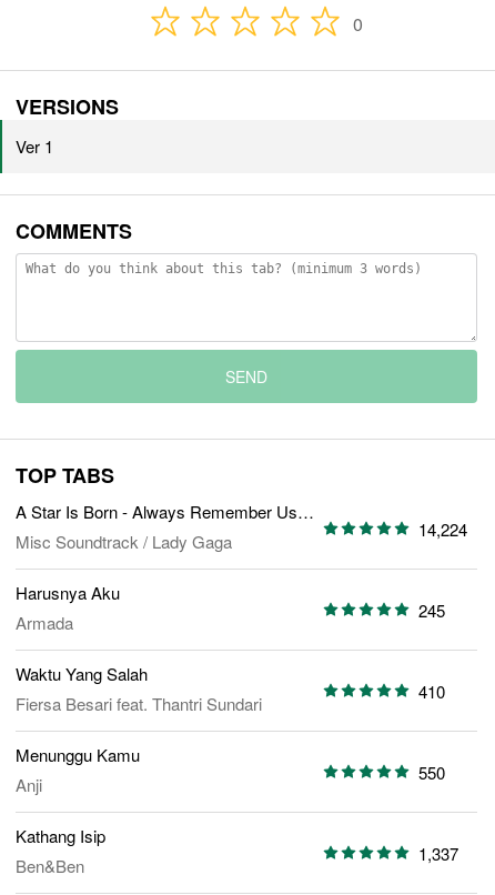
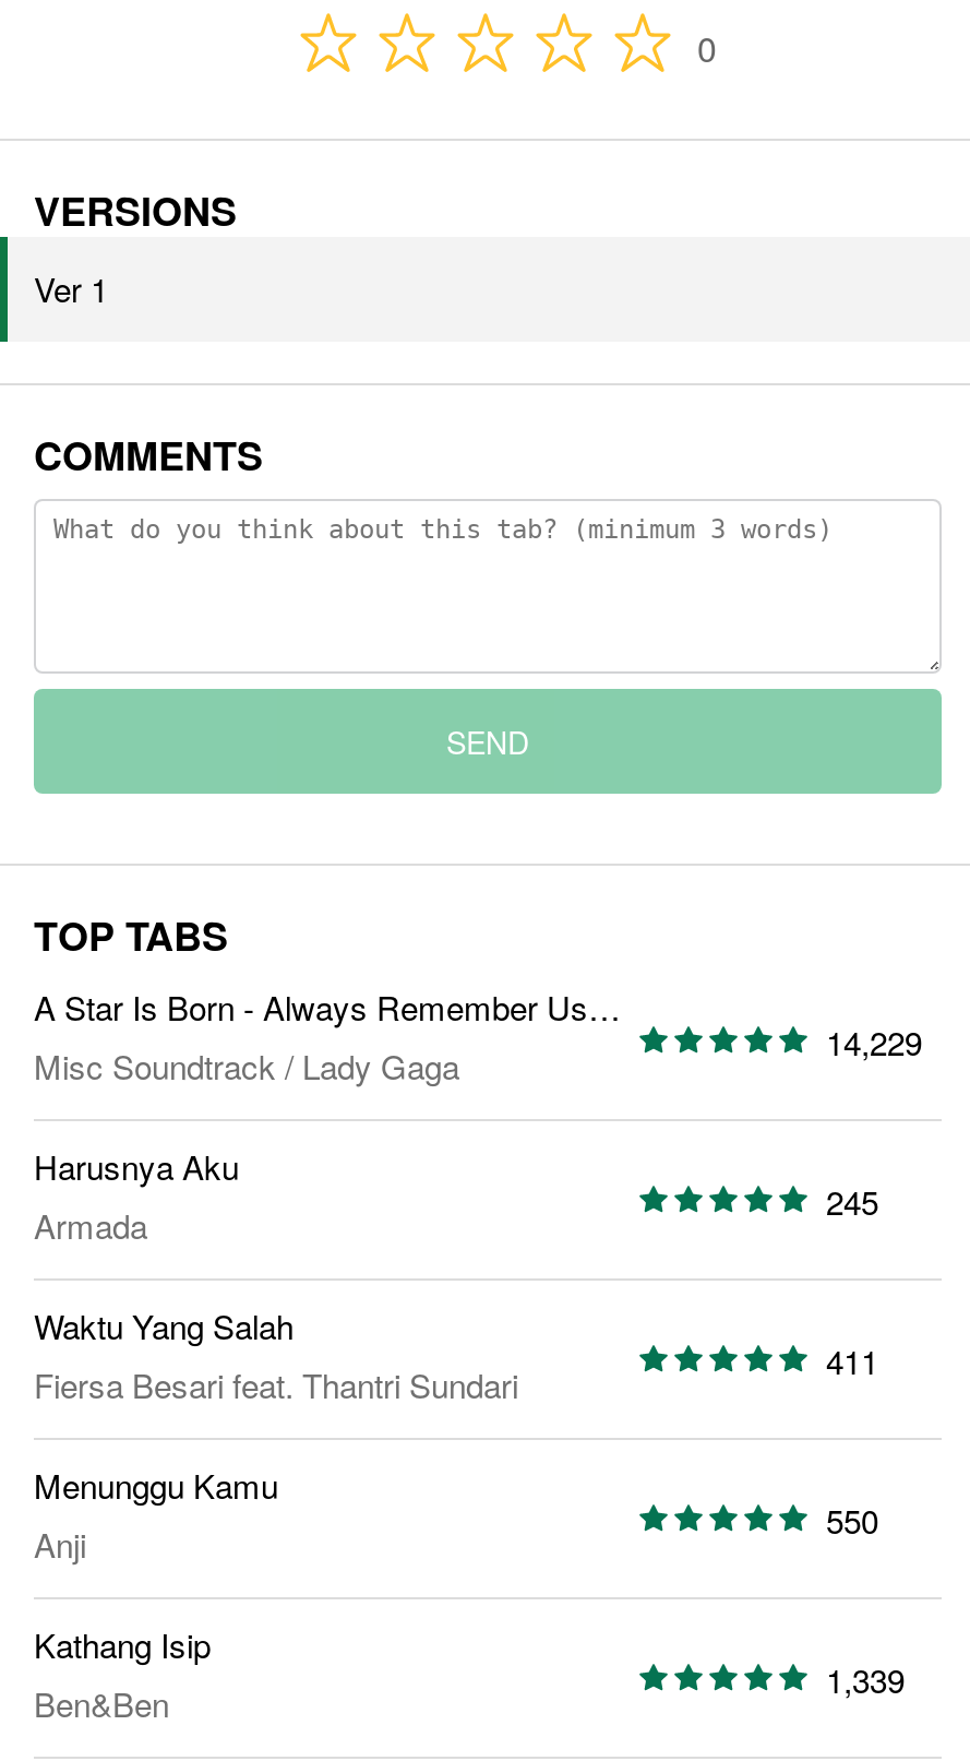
- 14,224
+ 14,229

- 410
+ 411

- 1,337
+ 1,339
